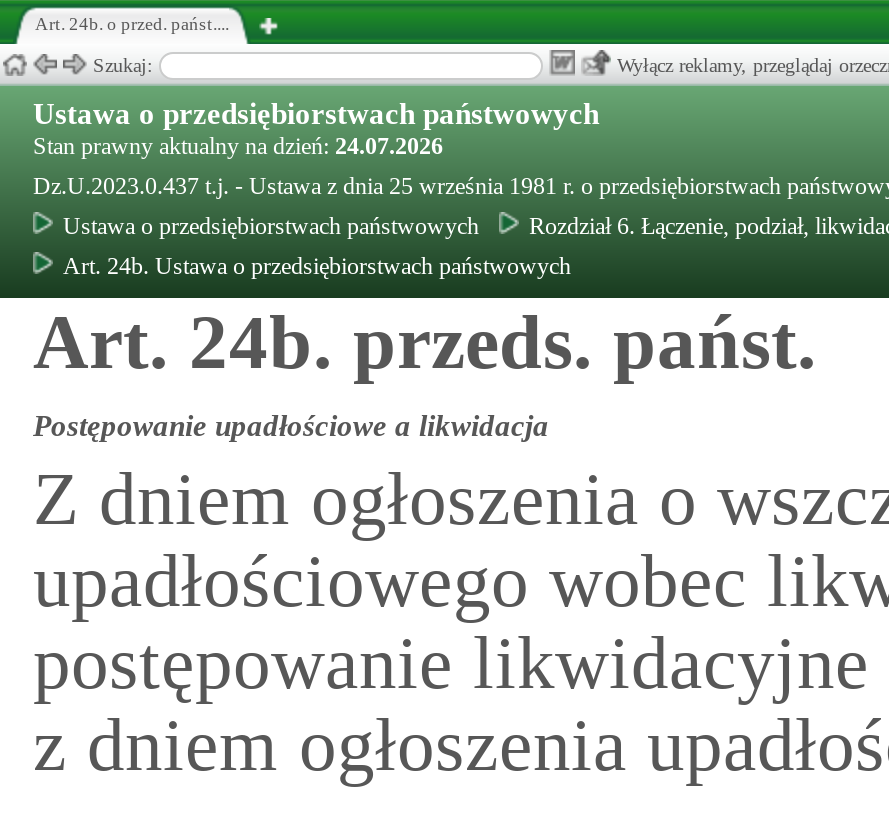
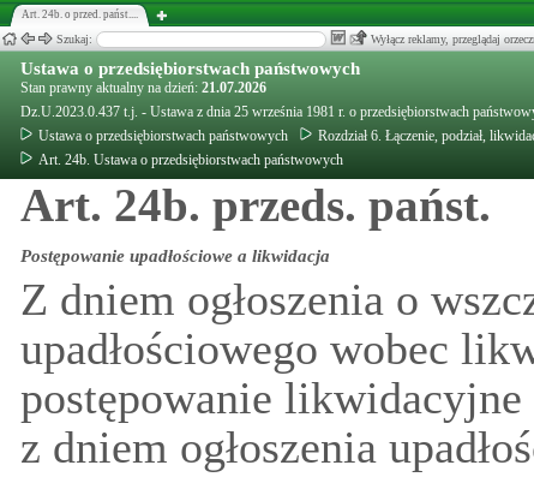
- Stan prawny aktualny na dzień: 24.07.2026
+ Stan prawny aktualny na dzień: 21.07.2026
